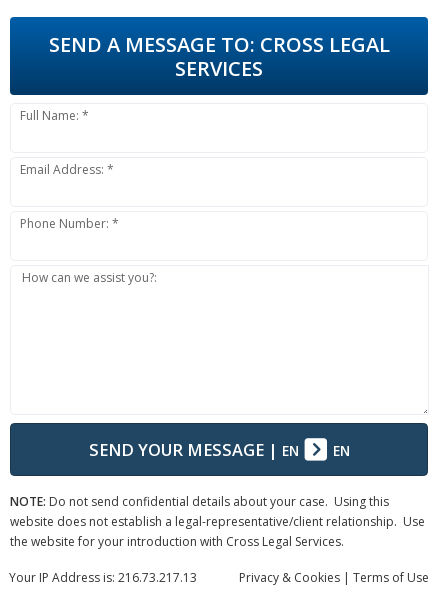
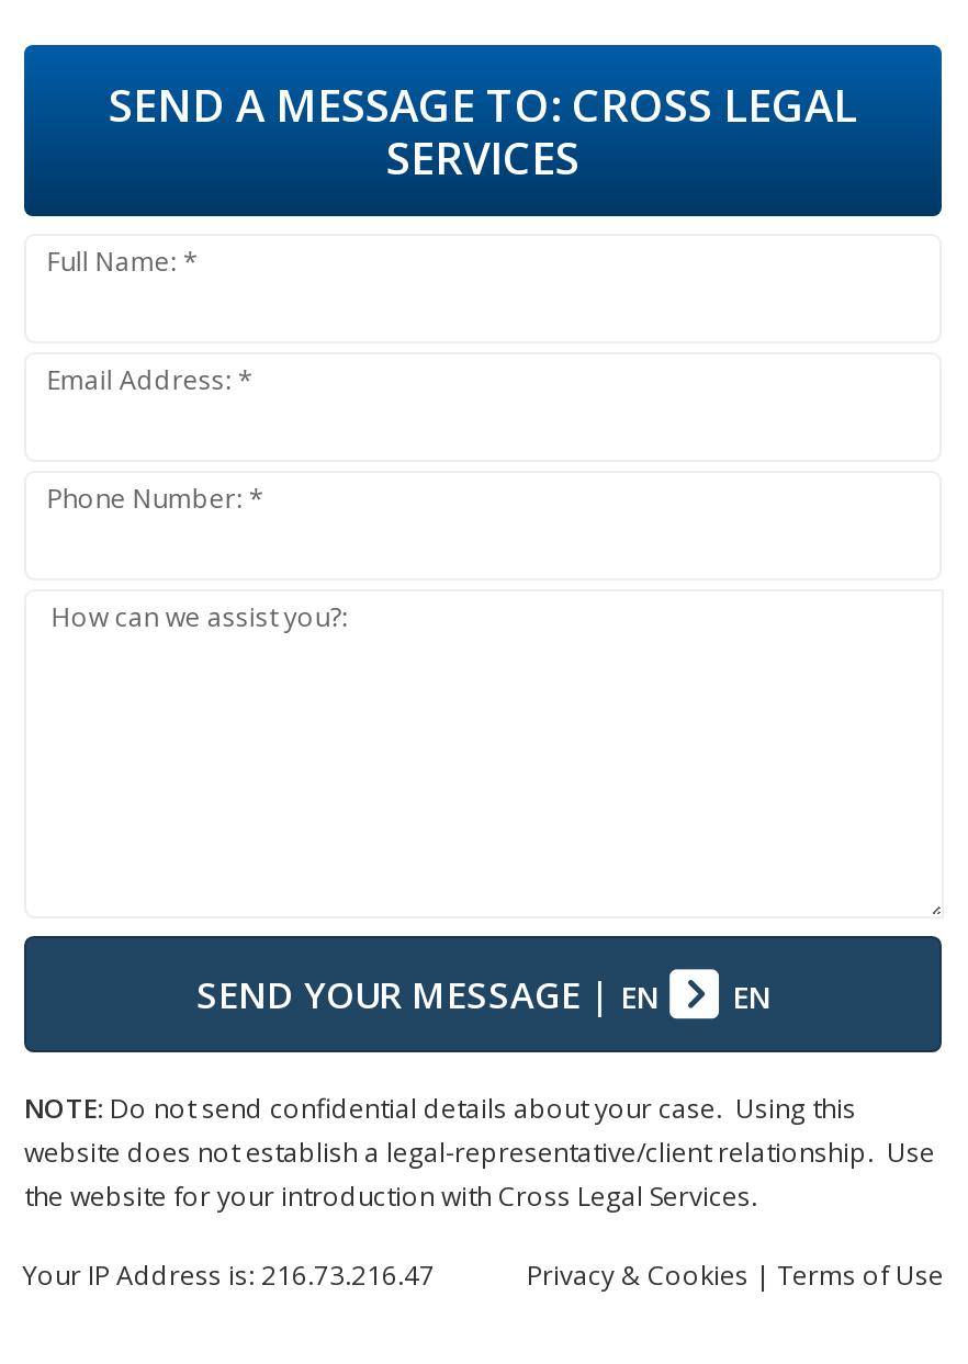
- Your IP Address is: 216.73.217.13
+ Your IP Address is: 216.73.216.47
